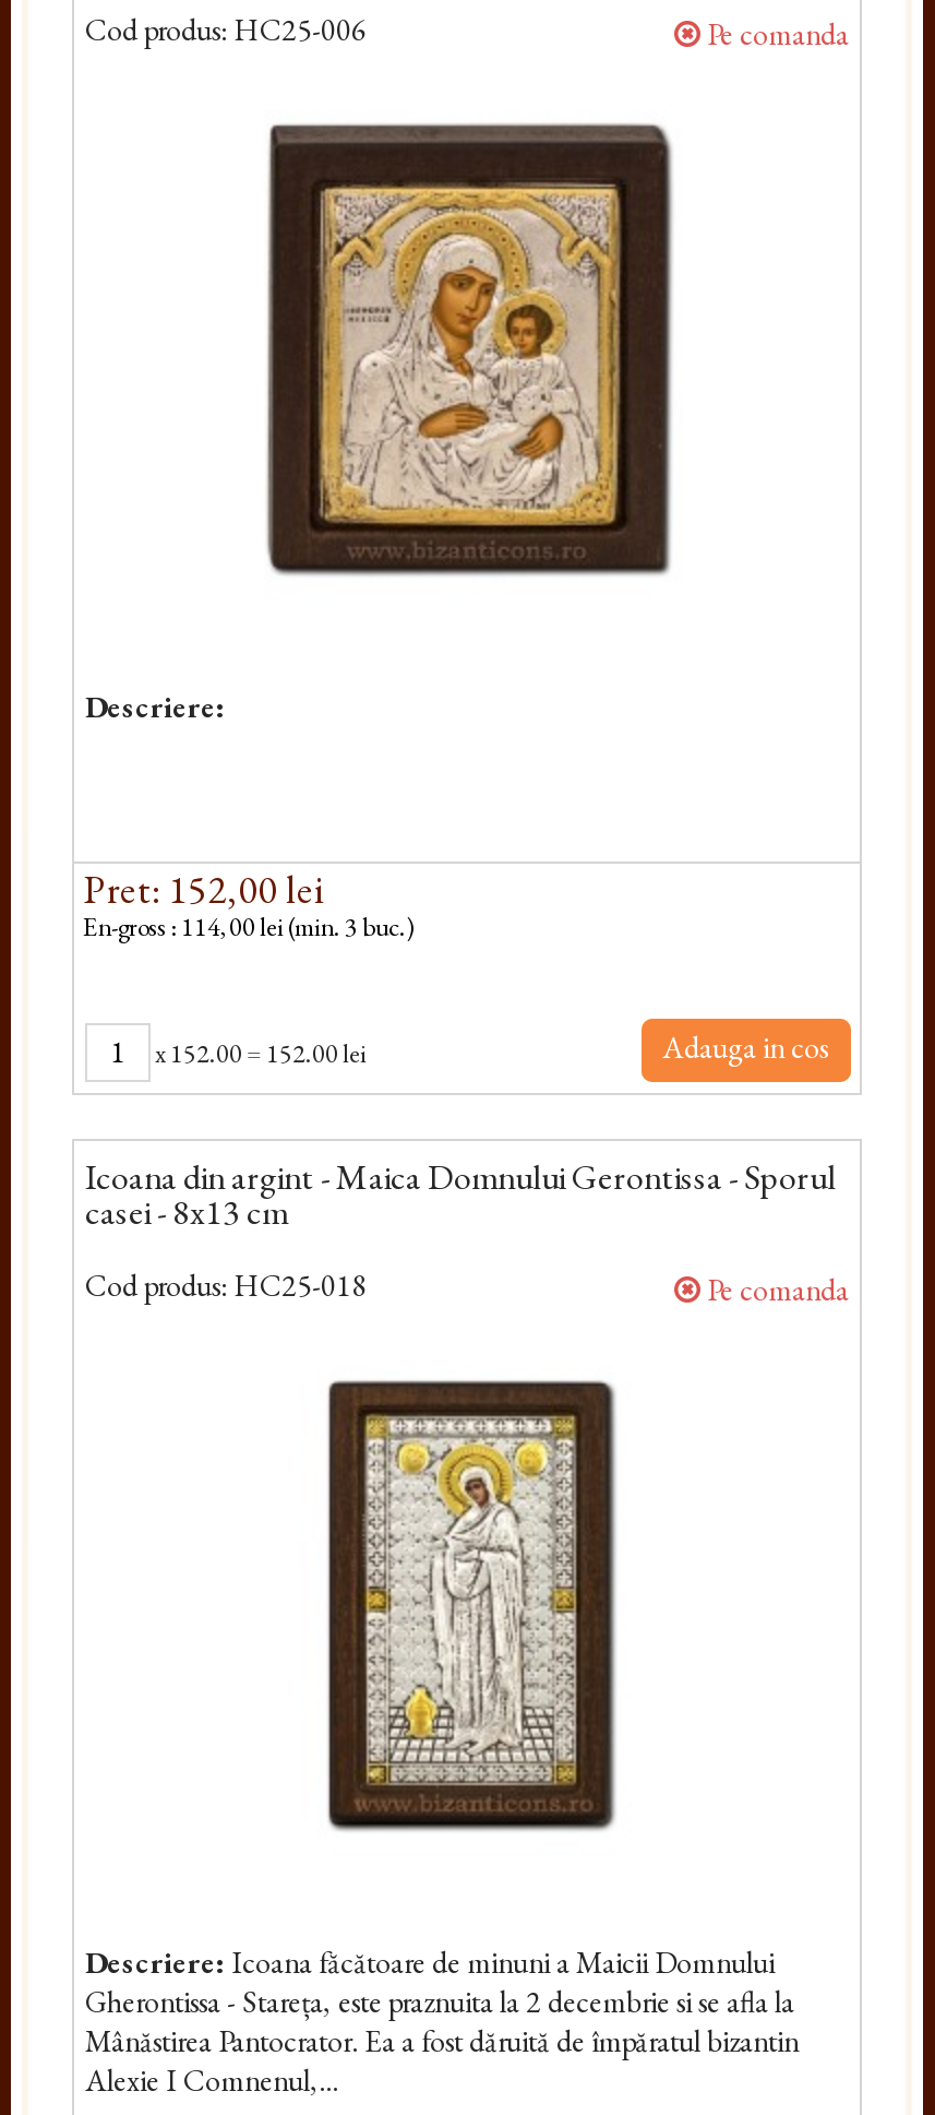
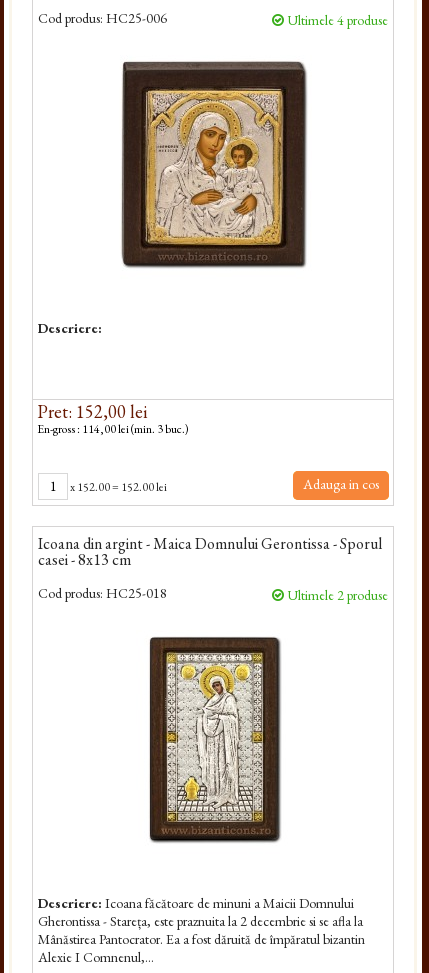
- Pe comanda
+ Ultimele 4 produse

- Pe comanda
+ Ultimele 2 produse
